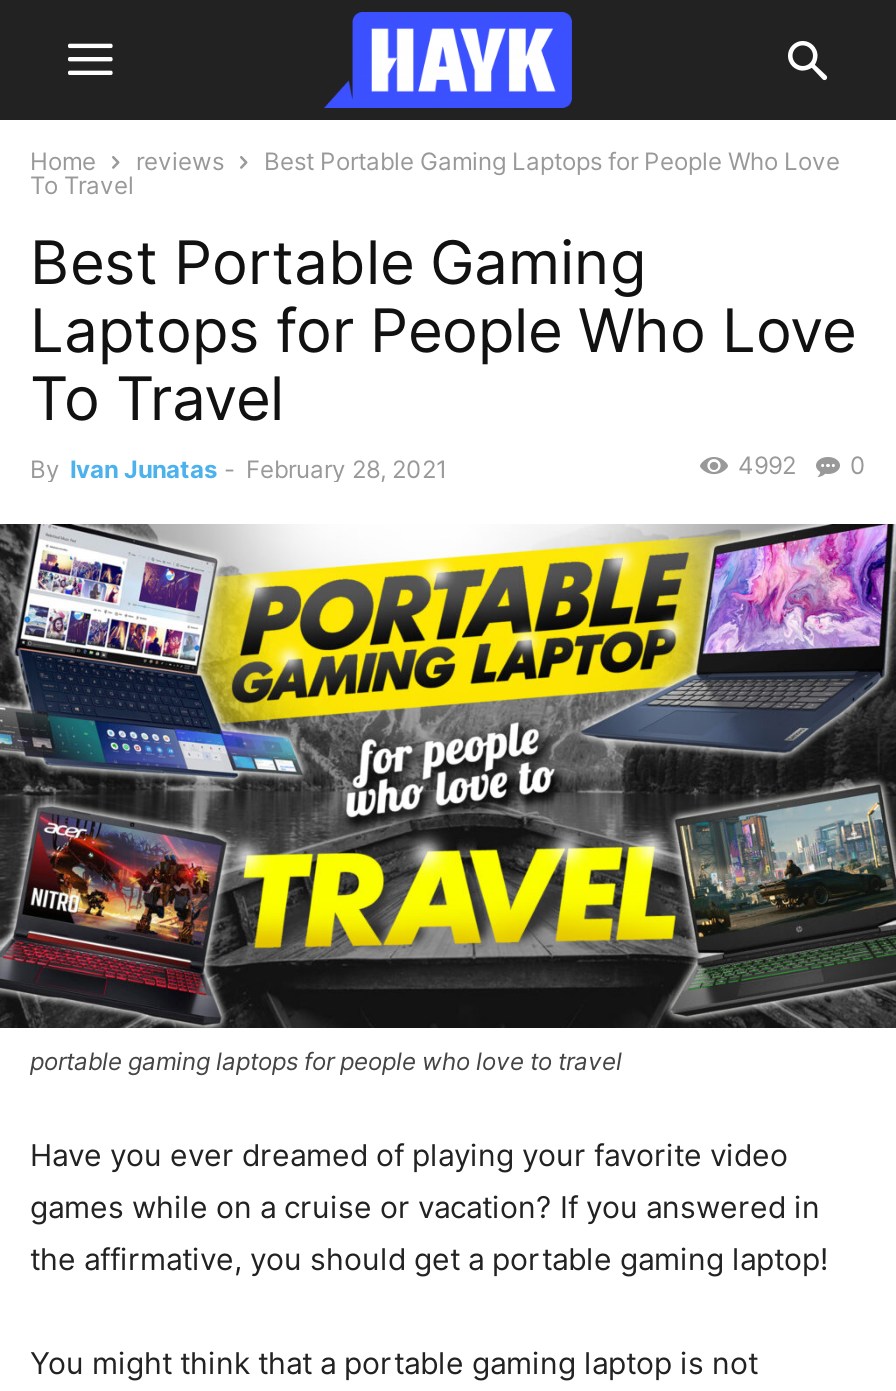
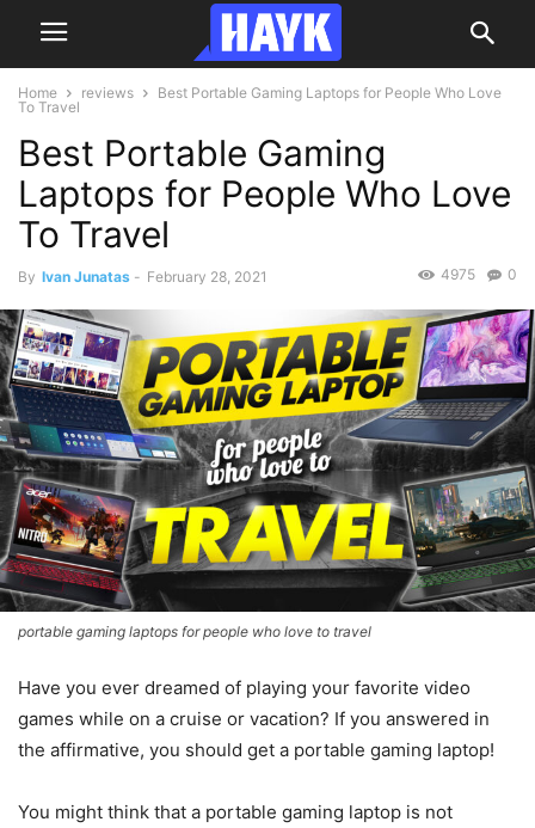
- 4992 0
+ 4975 0
